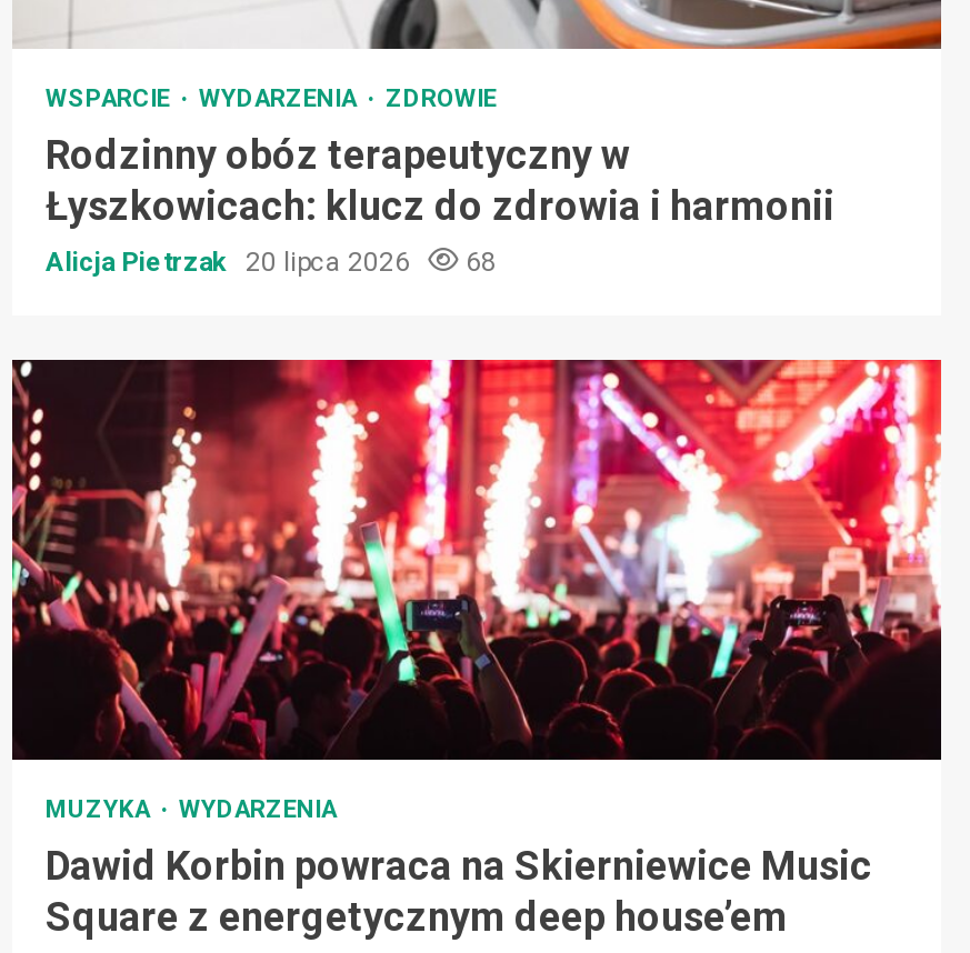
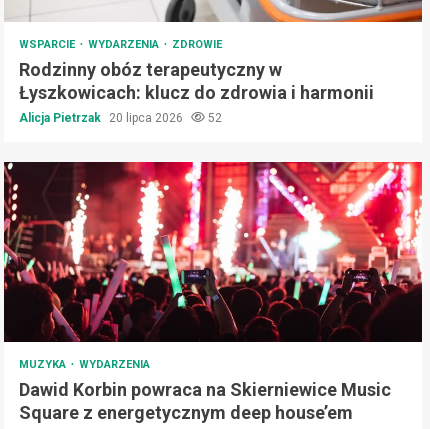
- Alicja Pietrzak 20 lipca 2026 68
+ Alicja Pietrzak 20 lipca 2026 52
